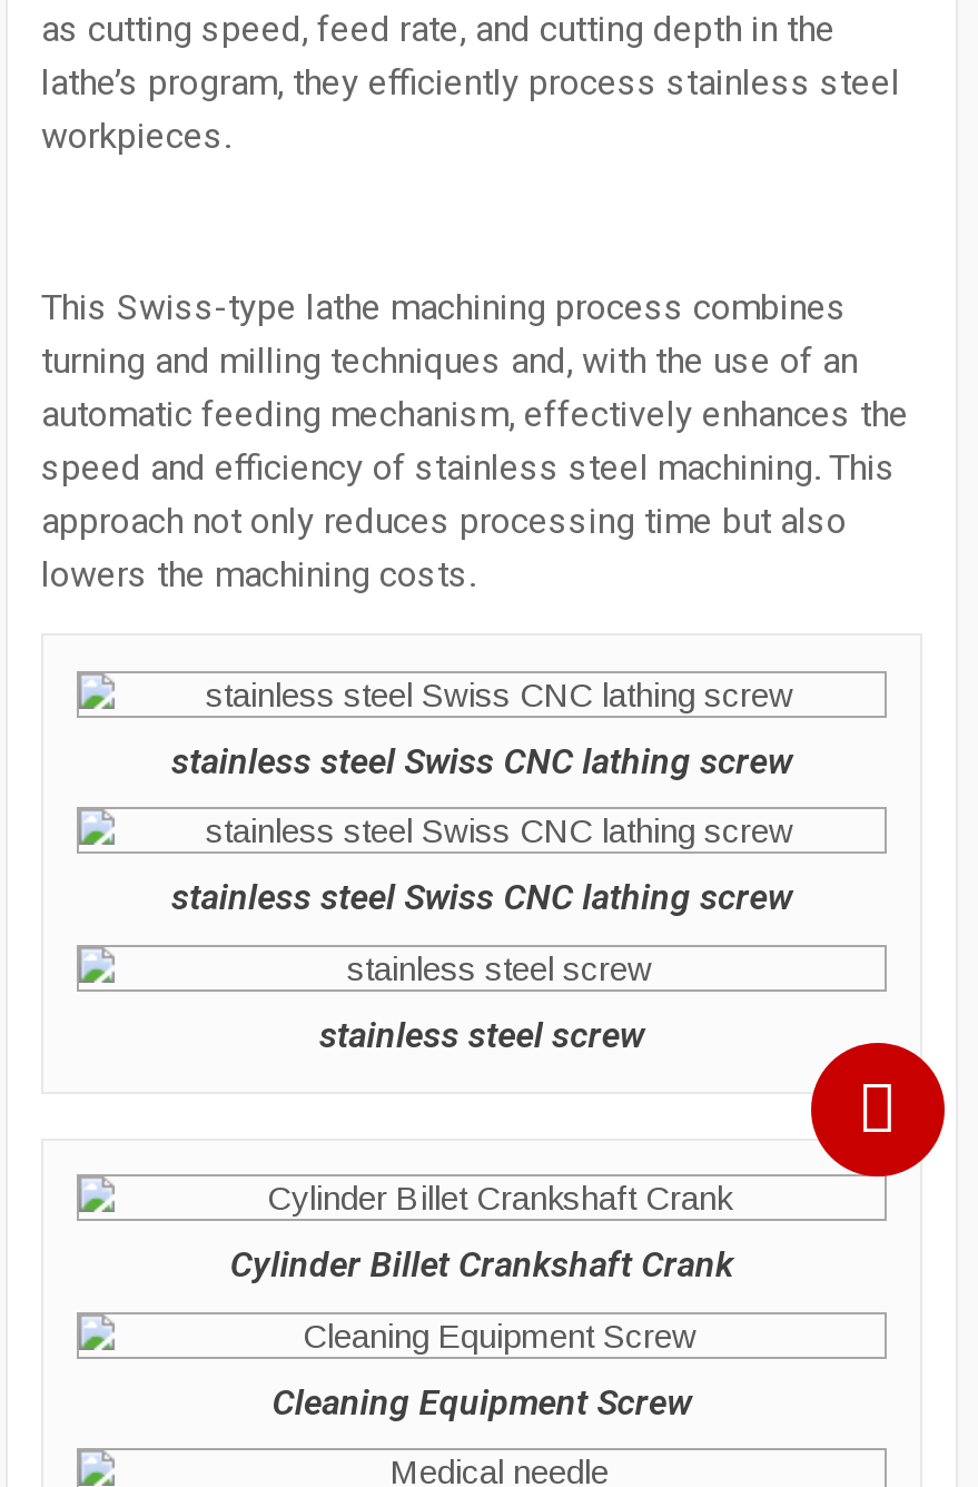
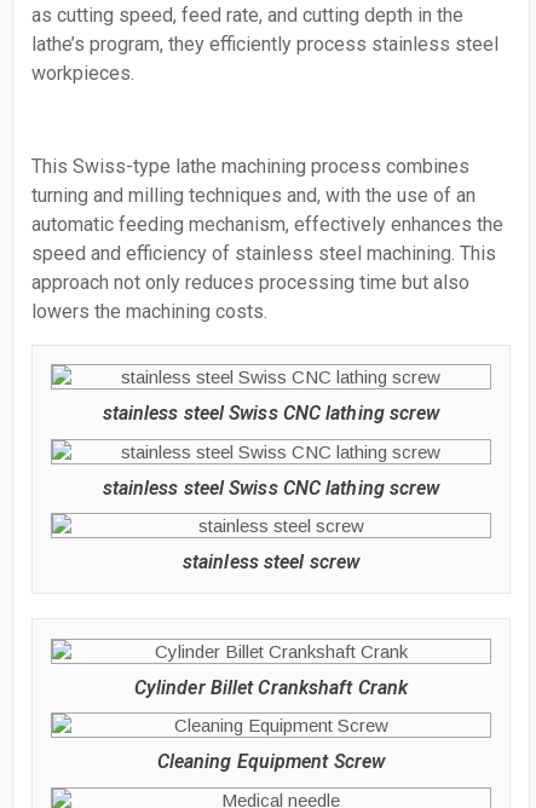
- [image]
